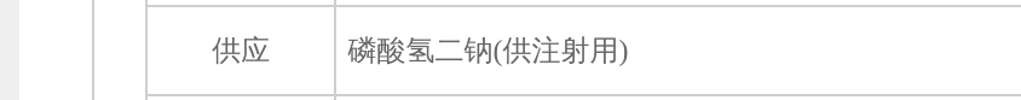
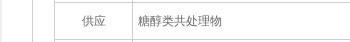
- 磷酸氢二钠(供注射用)
+ 糖醇类共处理物
